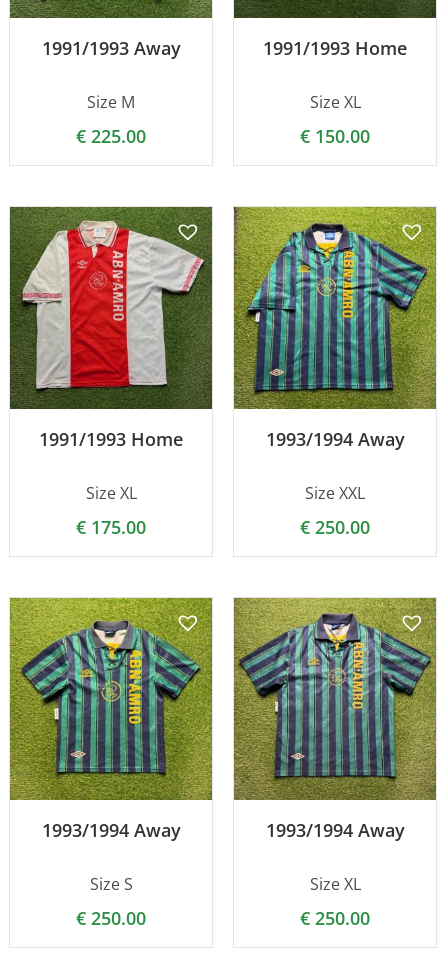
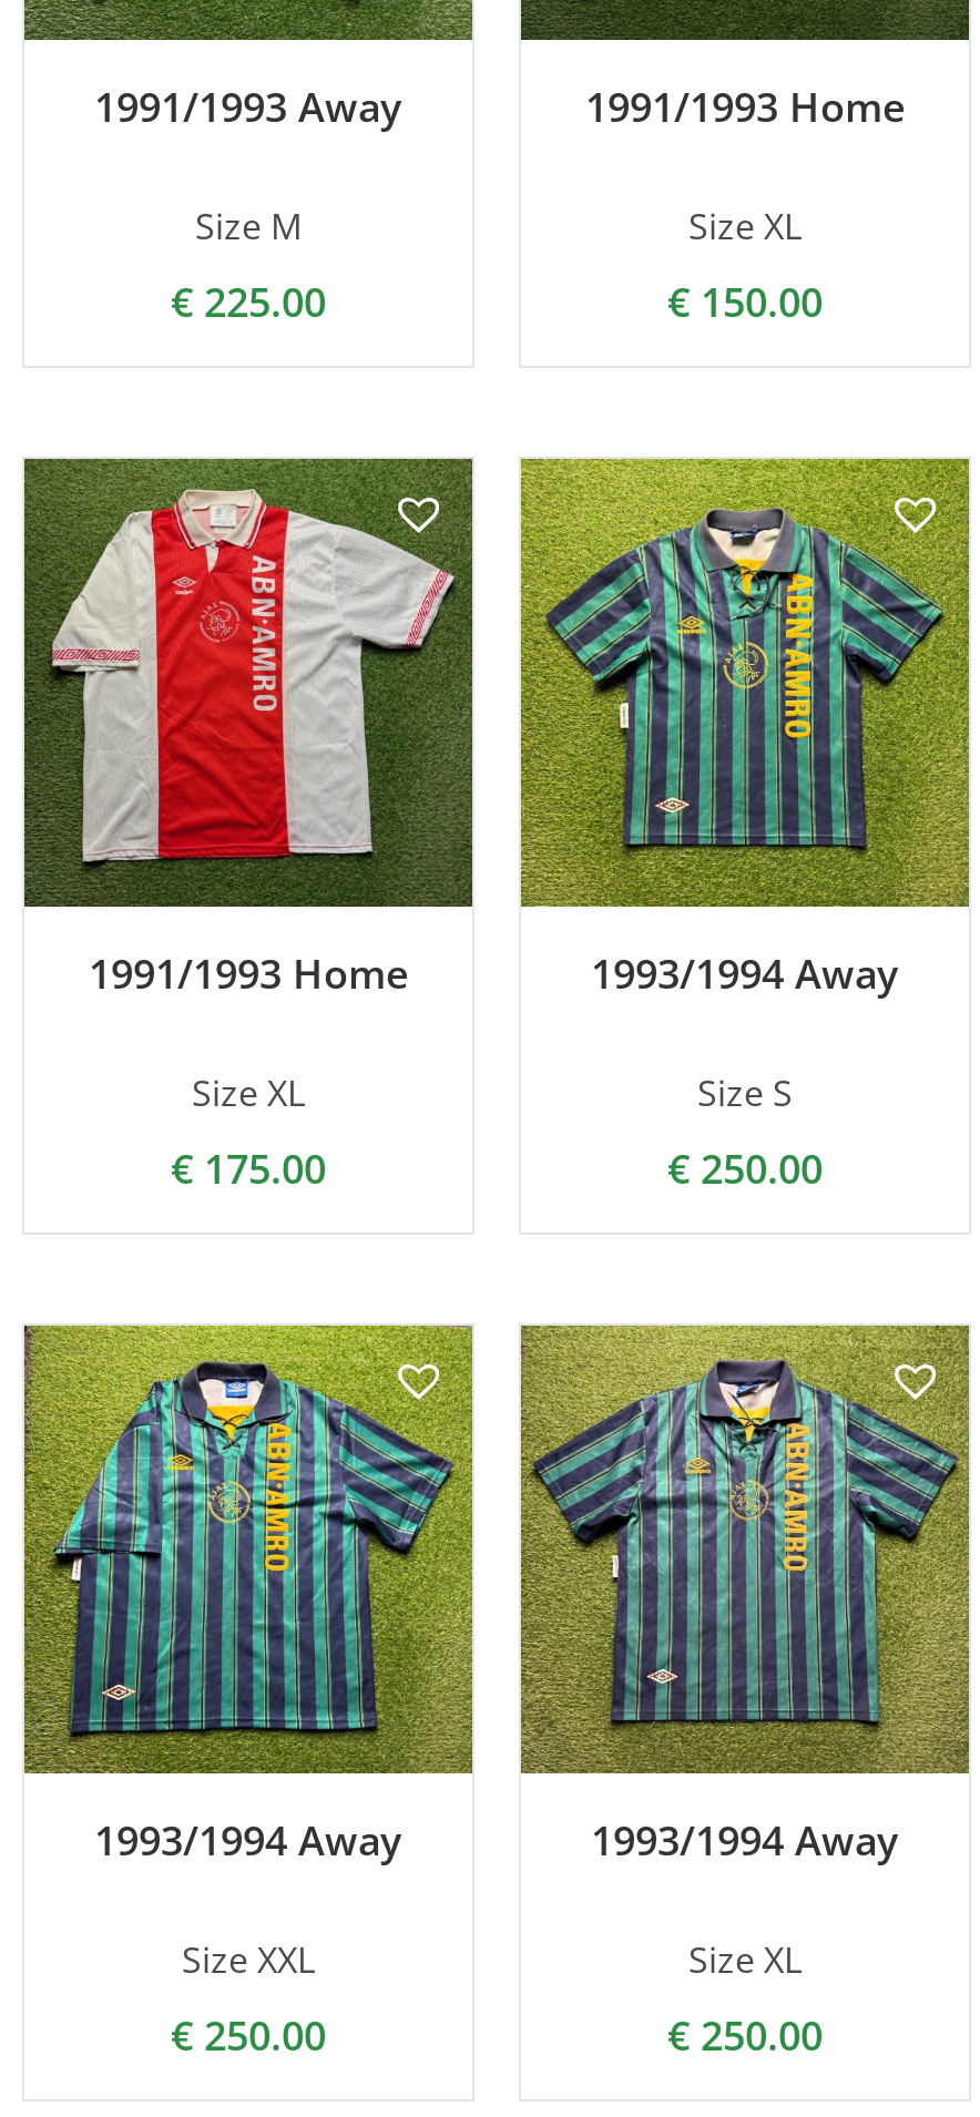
moved down: [image]

moved down: Size XXL

moved up: [image]

moved up: Size S
